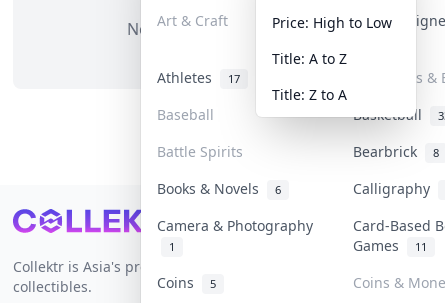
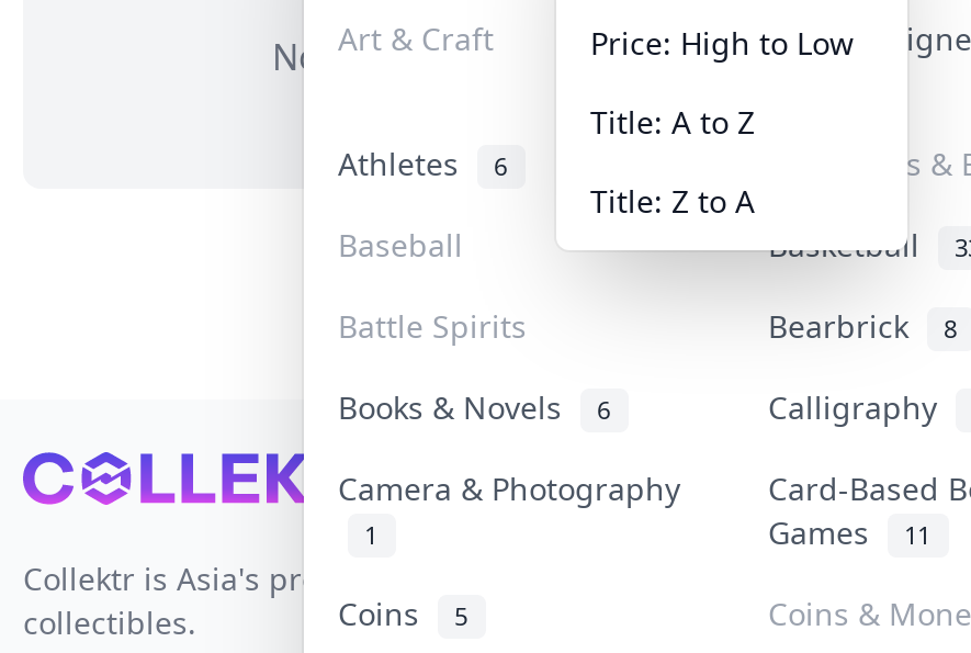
- Athletes 17
+ Athletes 6
